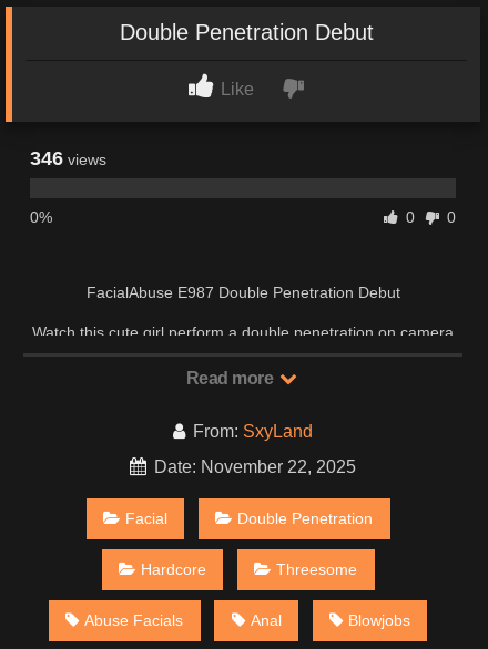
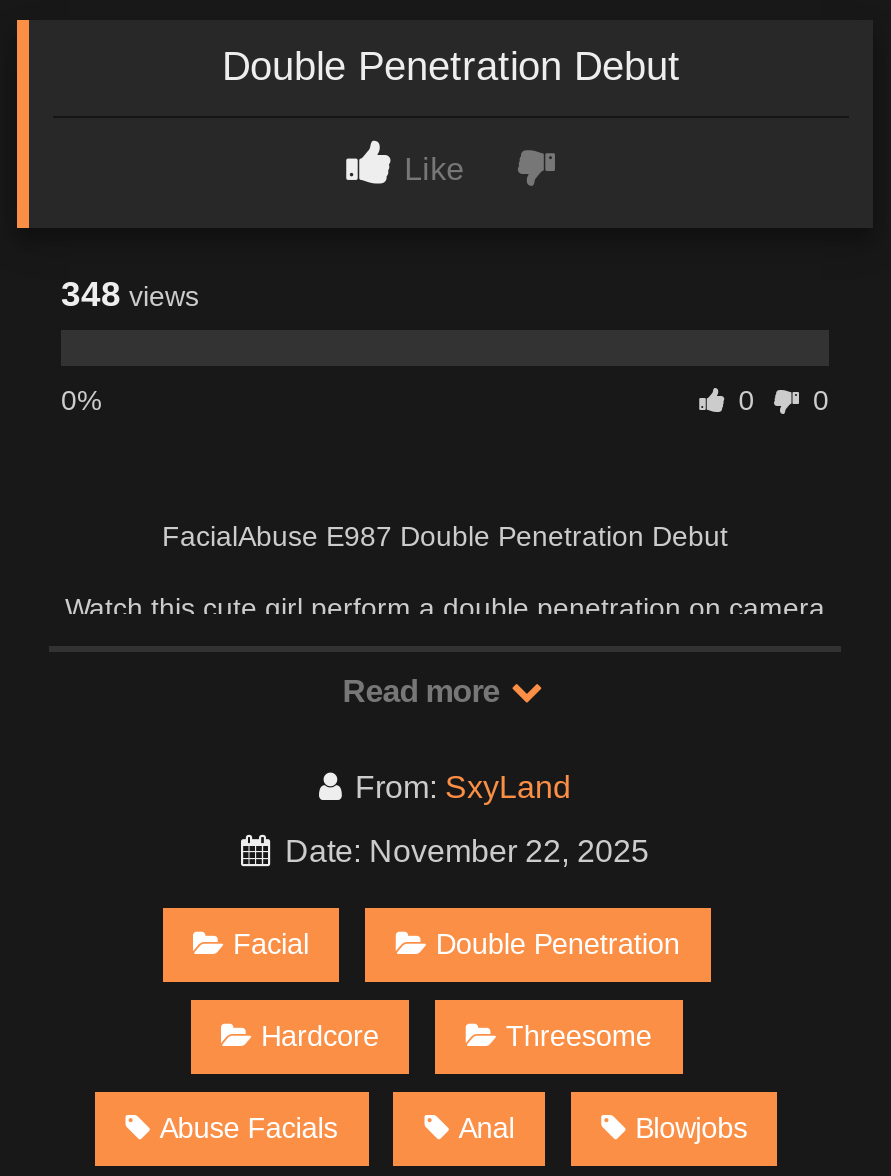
- 346 views
+ 348 views
